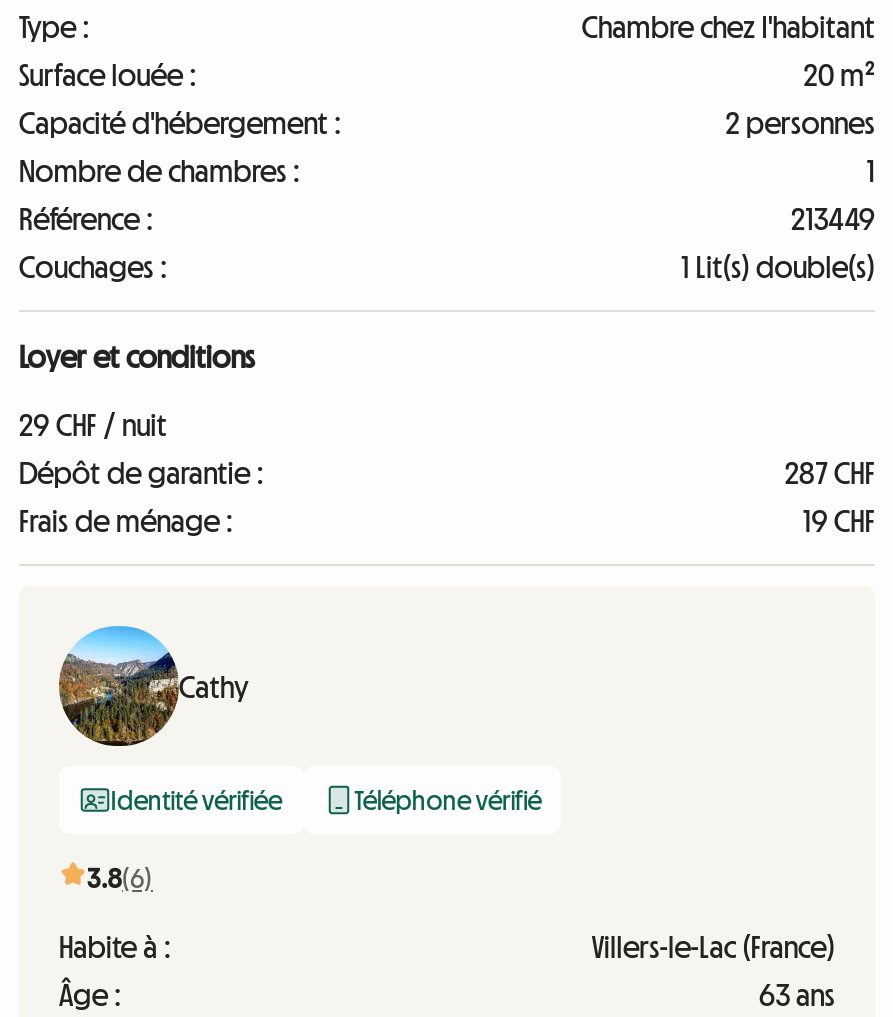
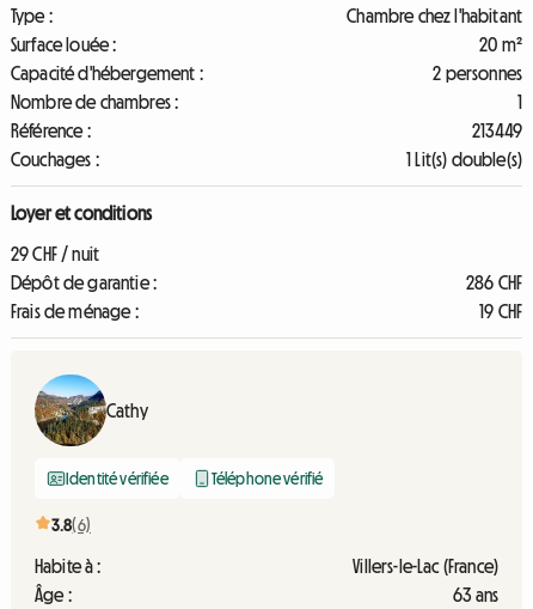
- 287 CHF
+ 286 CHF
